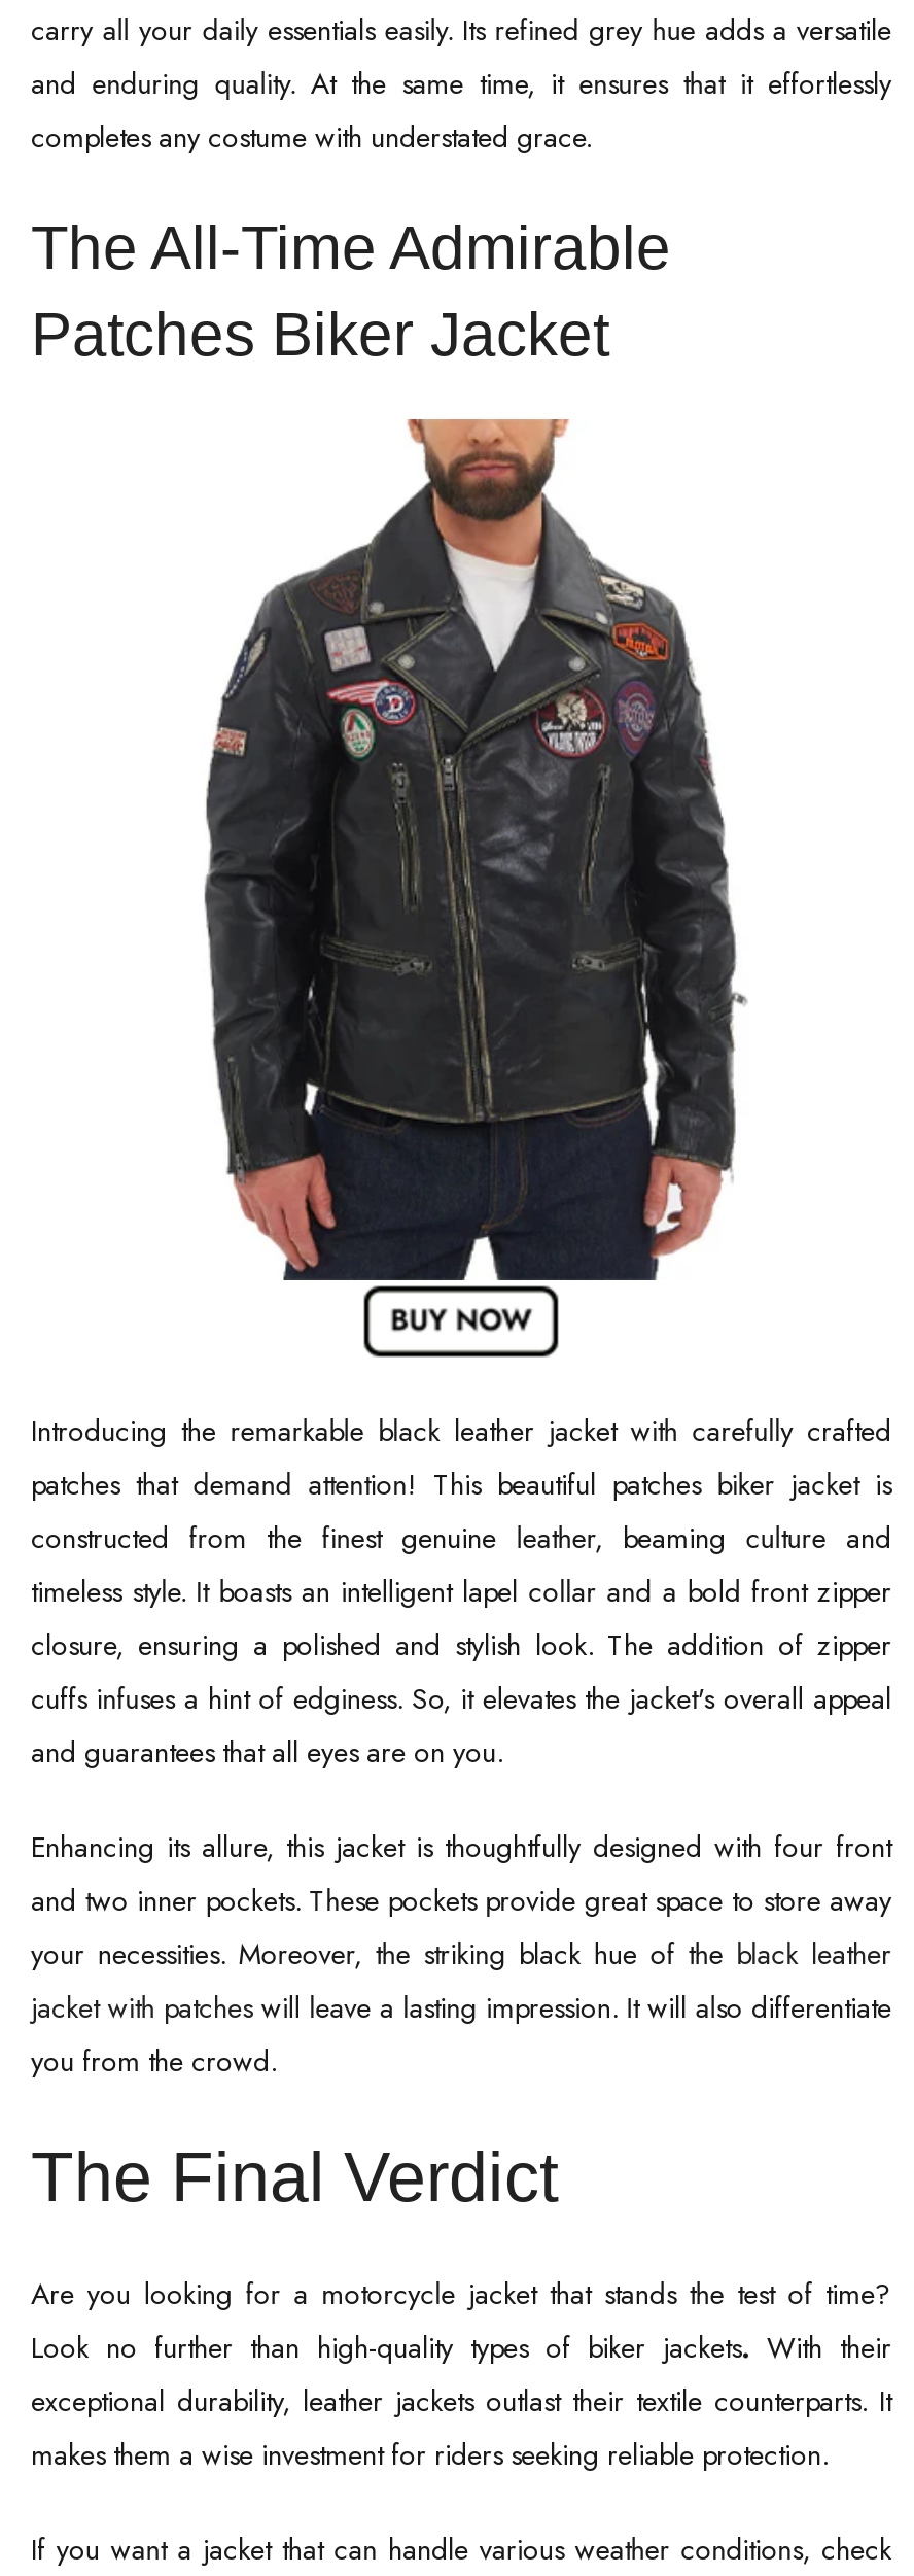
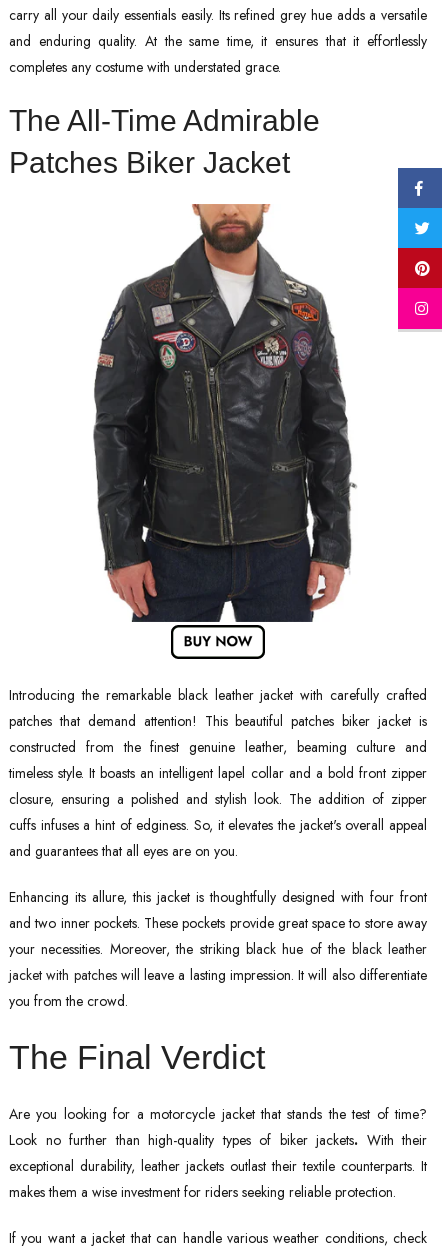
+ [image]
